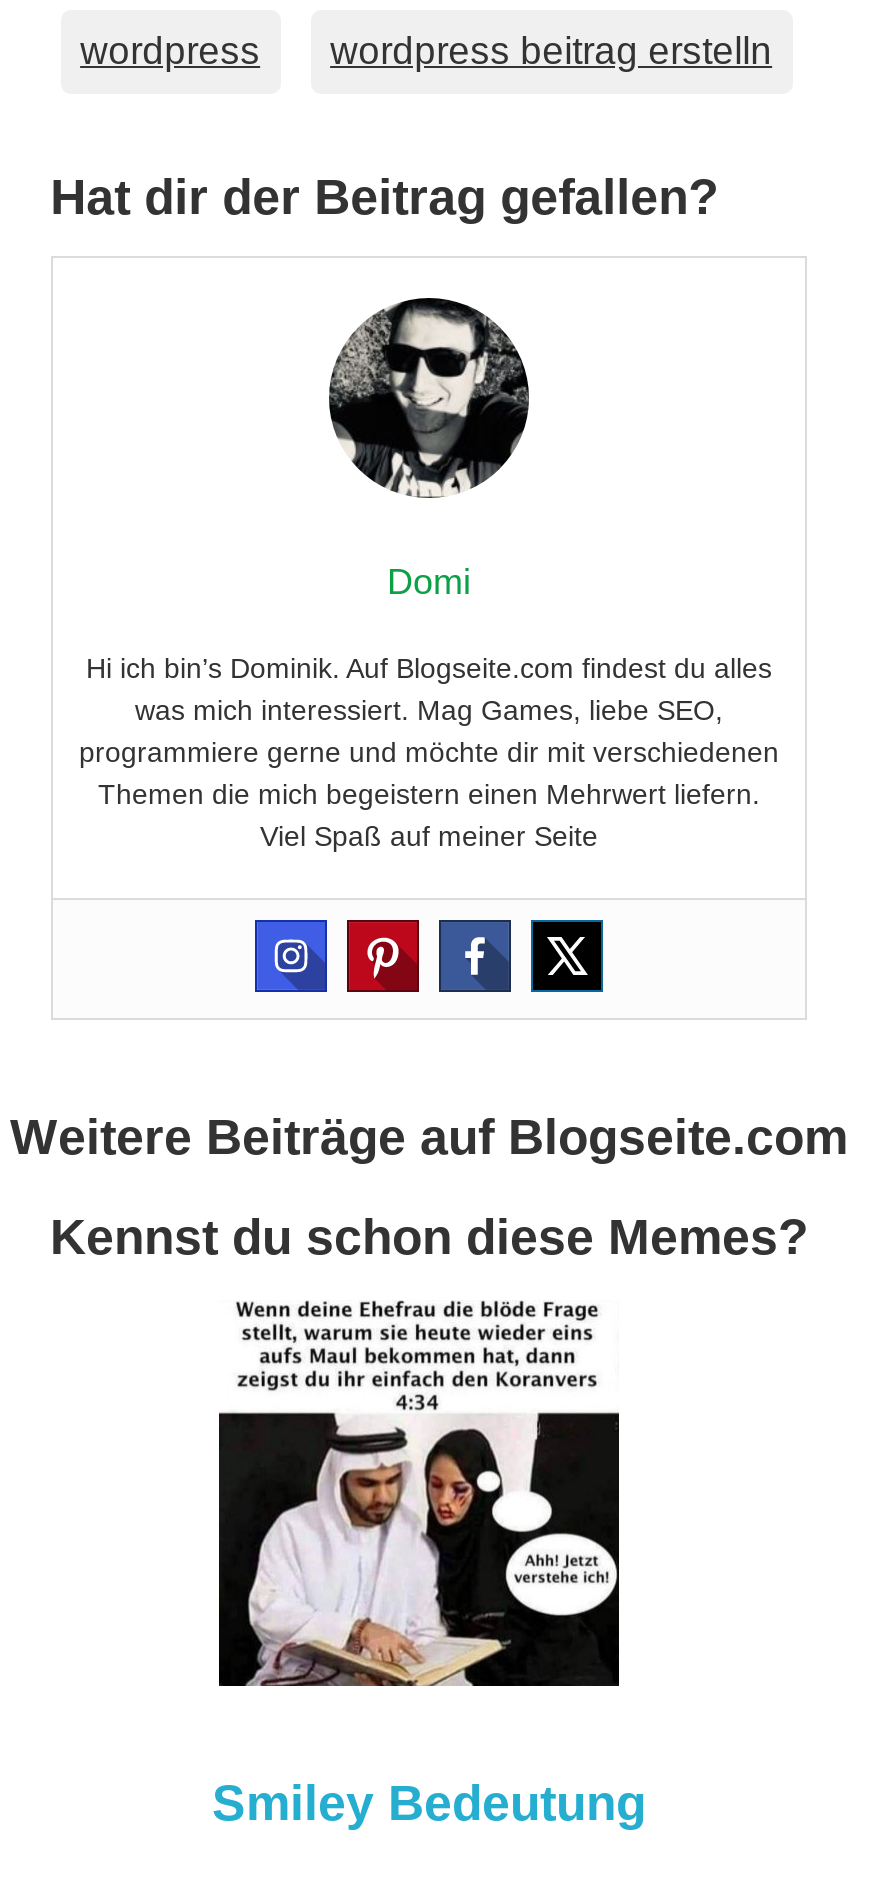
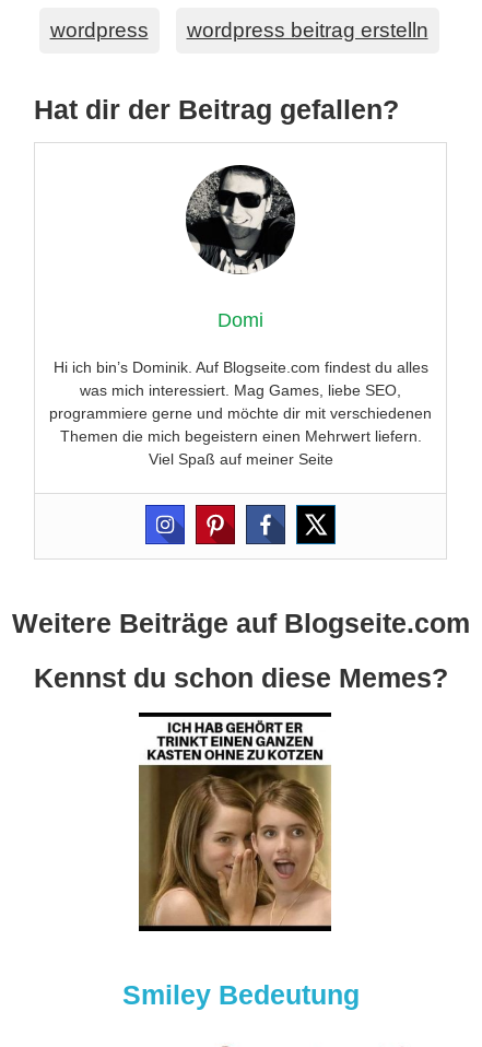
- [image]
+ [image]
